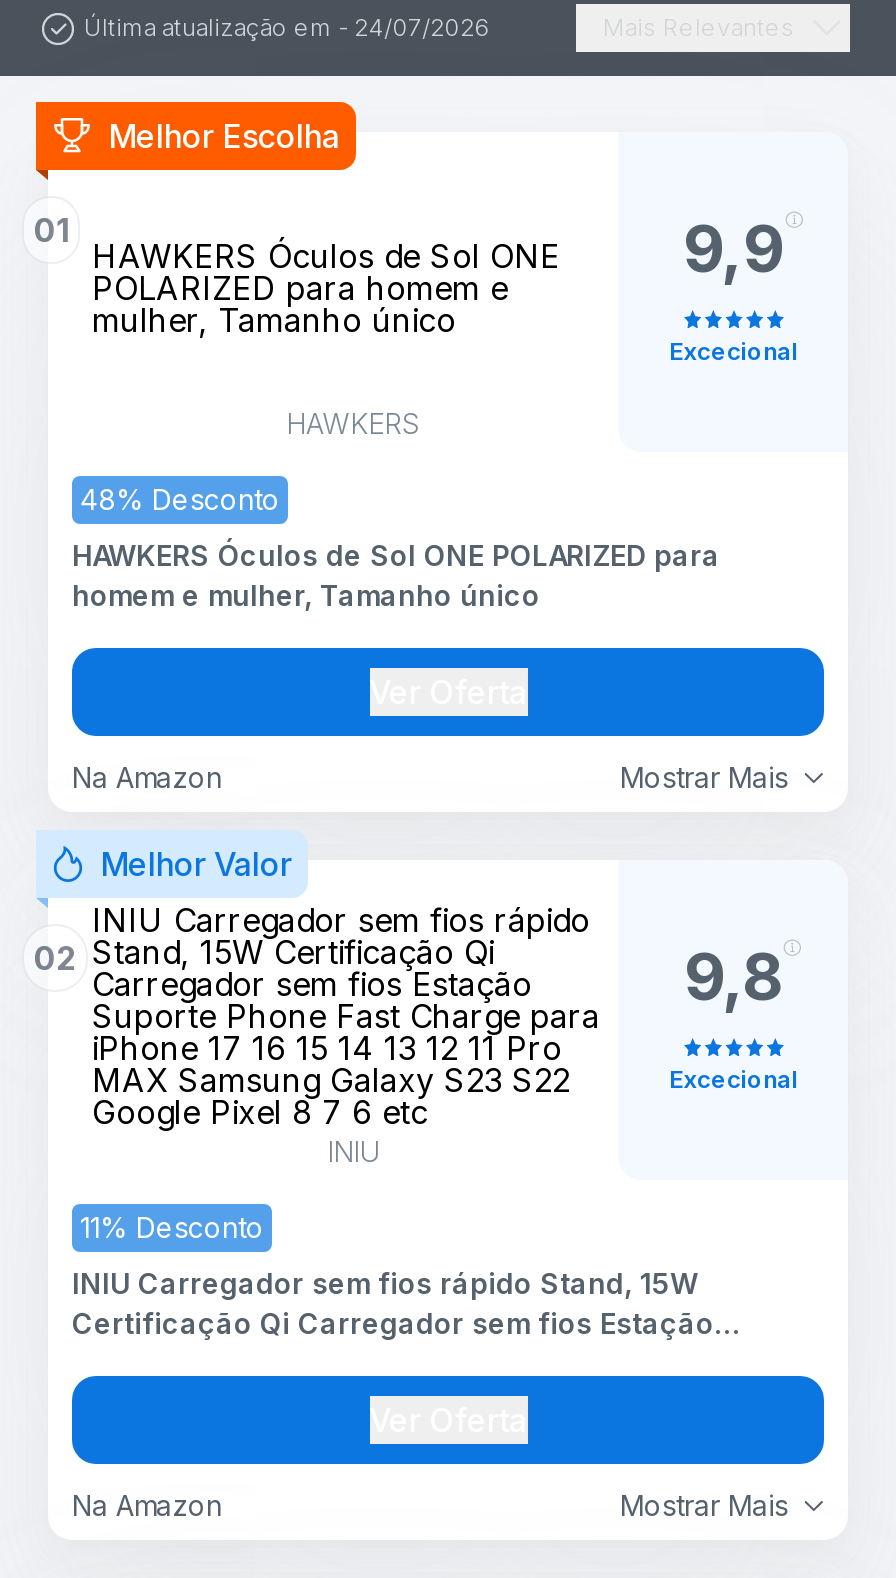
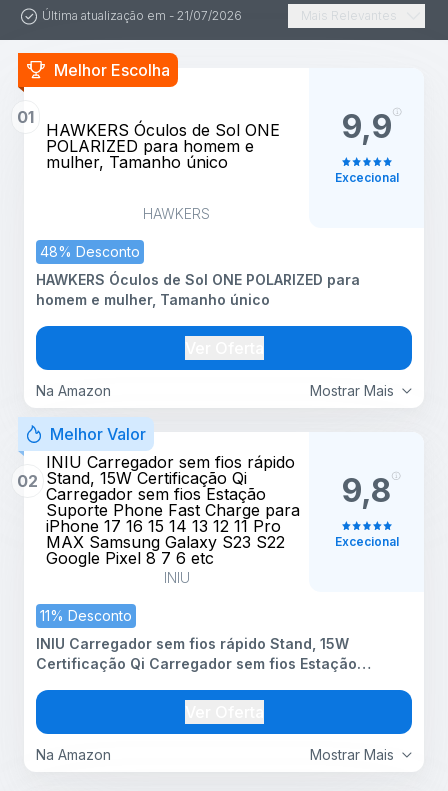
- Última atualização em - 24/07/2026
+ Última atualização em - 21/07/2026
